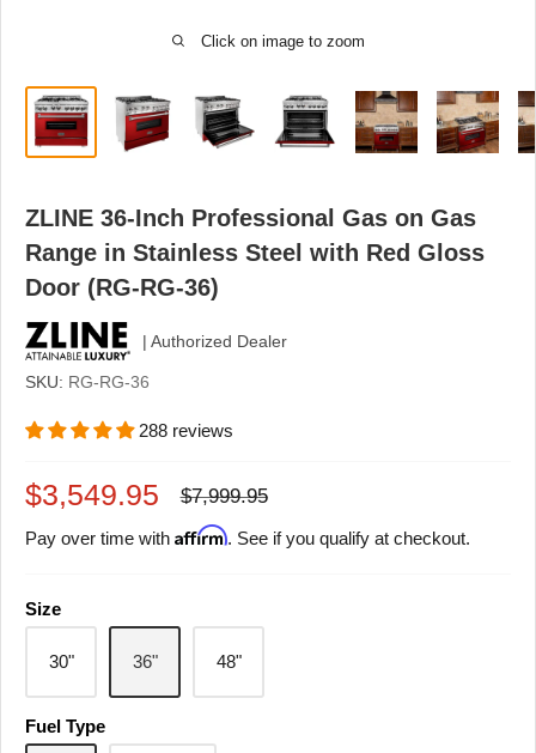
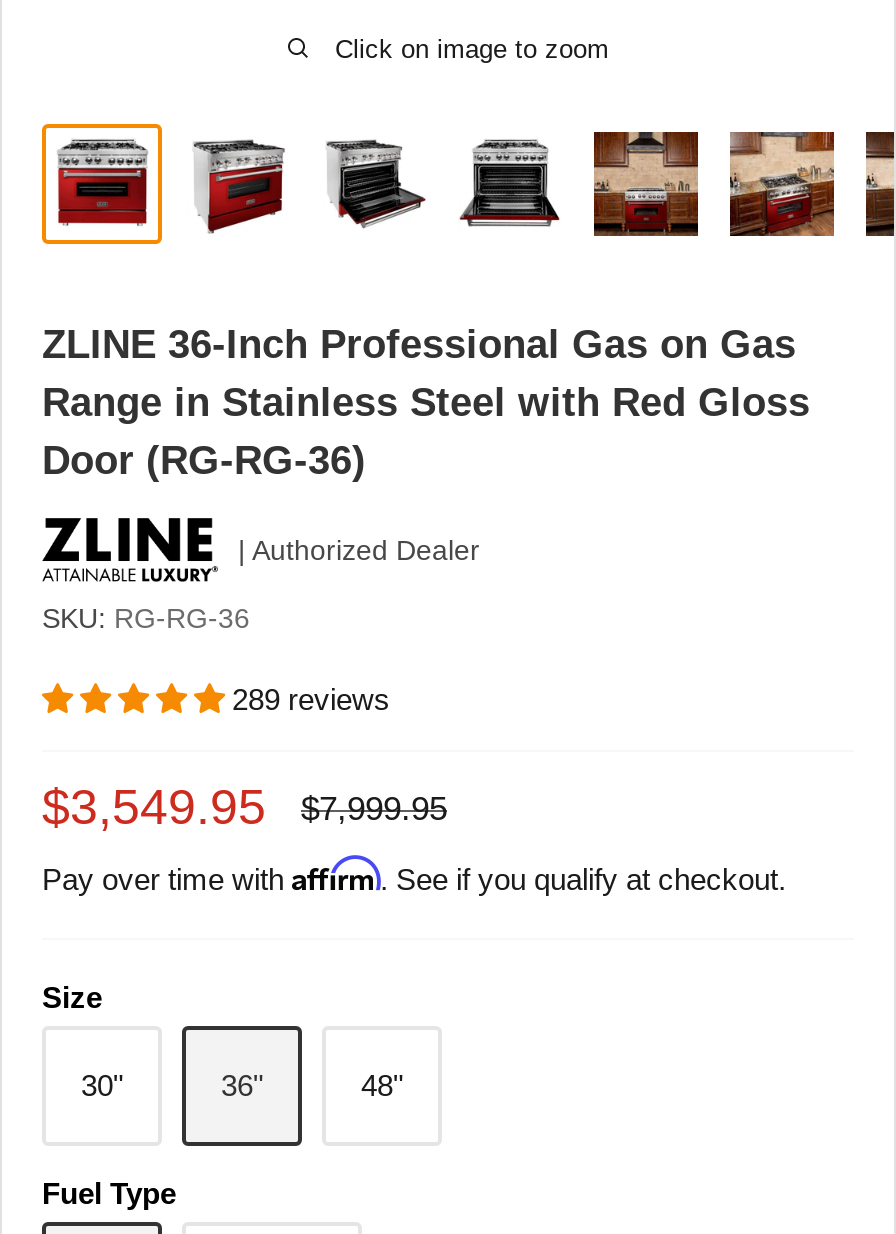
- 288 reviews
+ 289 reviews
